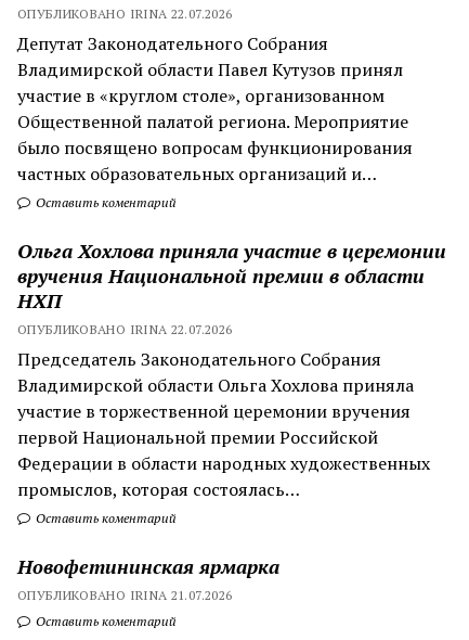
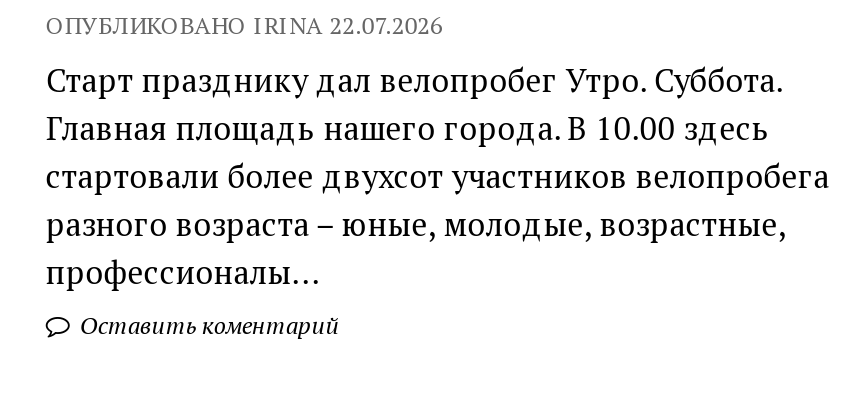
- Депутат Законодательного Собрания
- Владимирской области Павел Кутузов принял
- участие в «круглом столе», организованном
- Общественной палатой региона. Мероприятие
- было посвящено вопросам функционирования
- частных образовательных организаций и…
- Оставить коментарий
- Ольга Хохлова приняла участие в церемонии
- вручения Национальной премии в области
- НХП
- ОПУБЛИКОВАНО IRINA 22.07.2026
- Председатель Законодательного Собрания
- Владимирской области Ольга Хохлова приняла
- участие в торжественной церемонии вручения
- первой Национальной премии Российской
- Федерации в области народных художественных
- промыслов, которая состоялась…
- Оставить коментарий
- Новофетининская ярмарка
- ОПУБЛИКОВАНО IRINA 21.07.2026
+ Старт празднику дал велопробег Утро. Суббота.
+ Главная площадь нашего города. В 10.00 здесь
+ стартовали более двухсот участников велопробега
+ разного возраста – юные, молодые, возрастные,
+ профессионалы…
